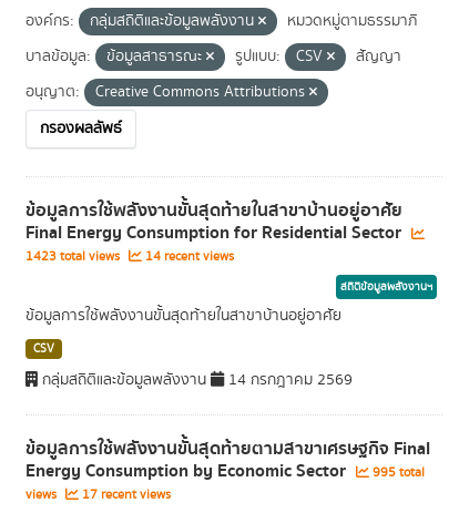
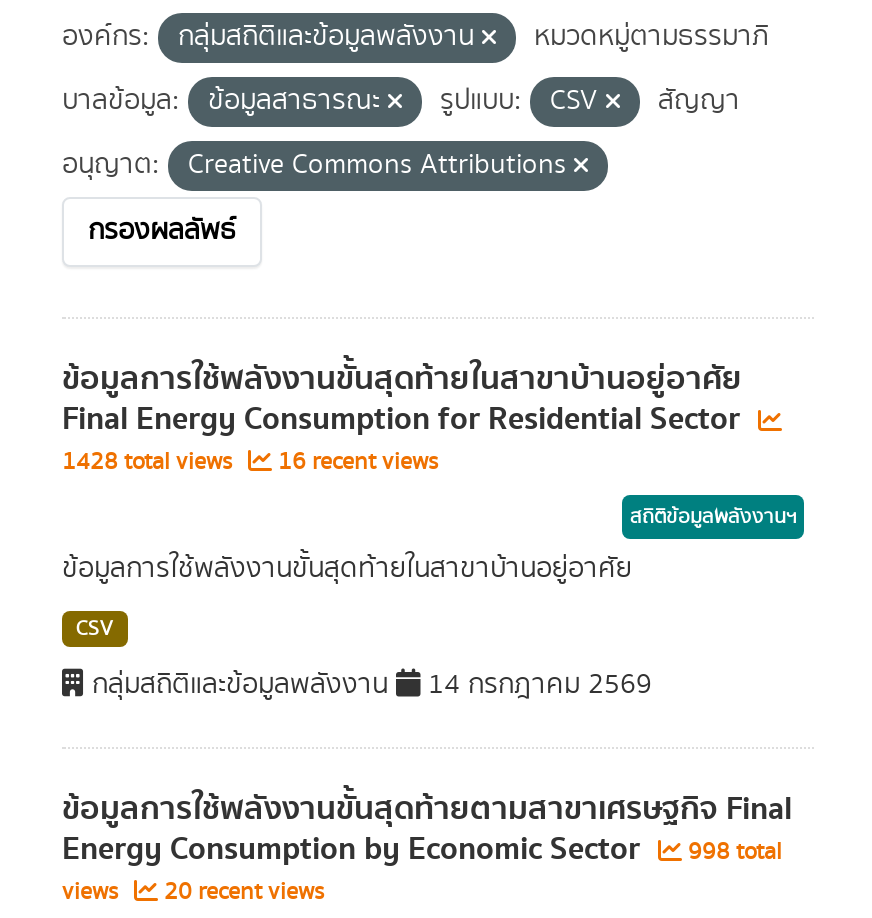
- 1423 total views
+ 1428 total views

- 14 recent views
+ 16 recent views

- Energy Consumption by Economic Sector 995 total
+ Energy Consumption by Economic Sector 998 total

- views 17 recent views
+ views 20 recent views
